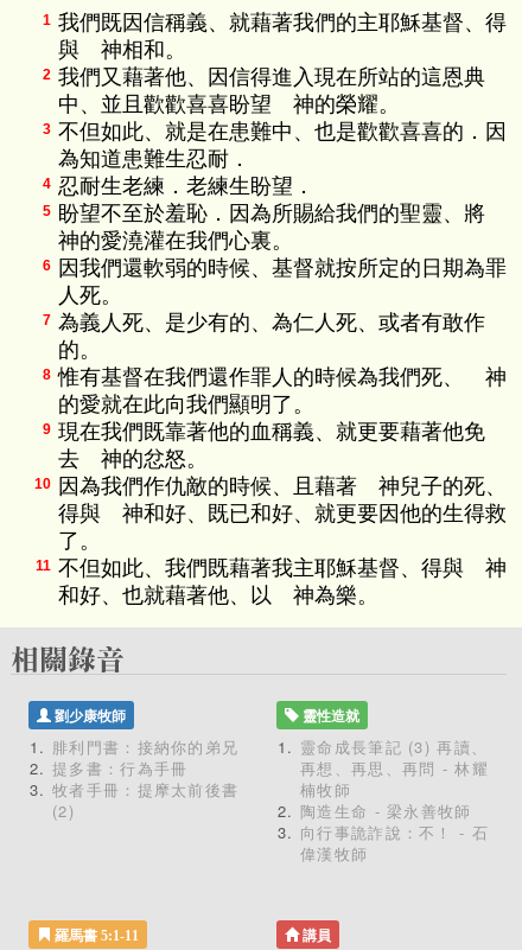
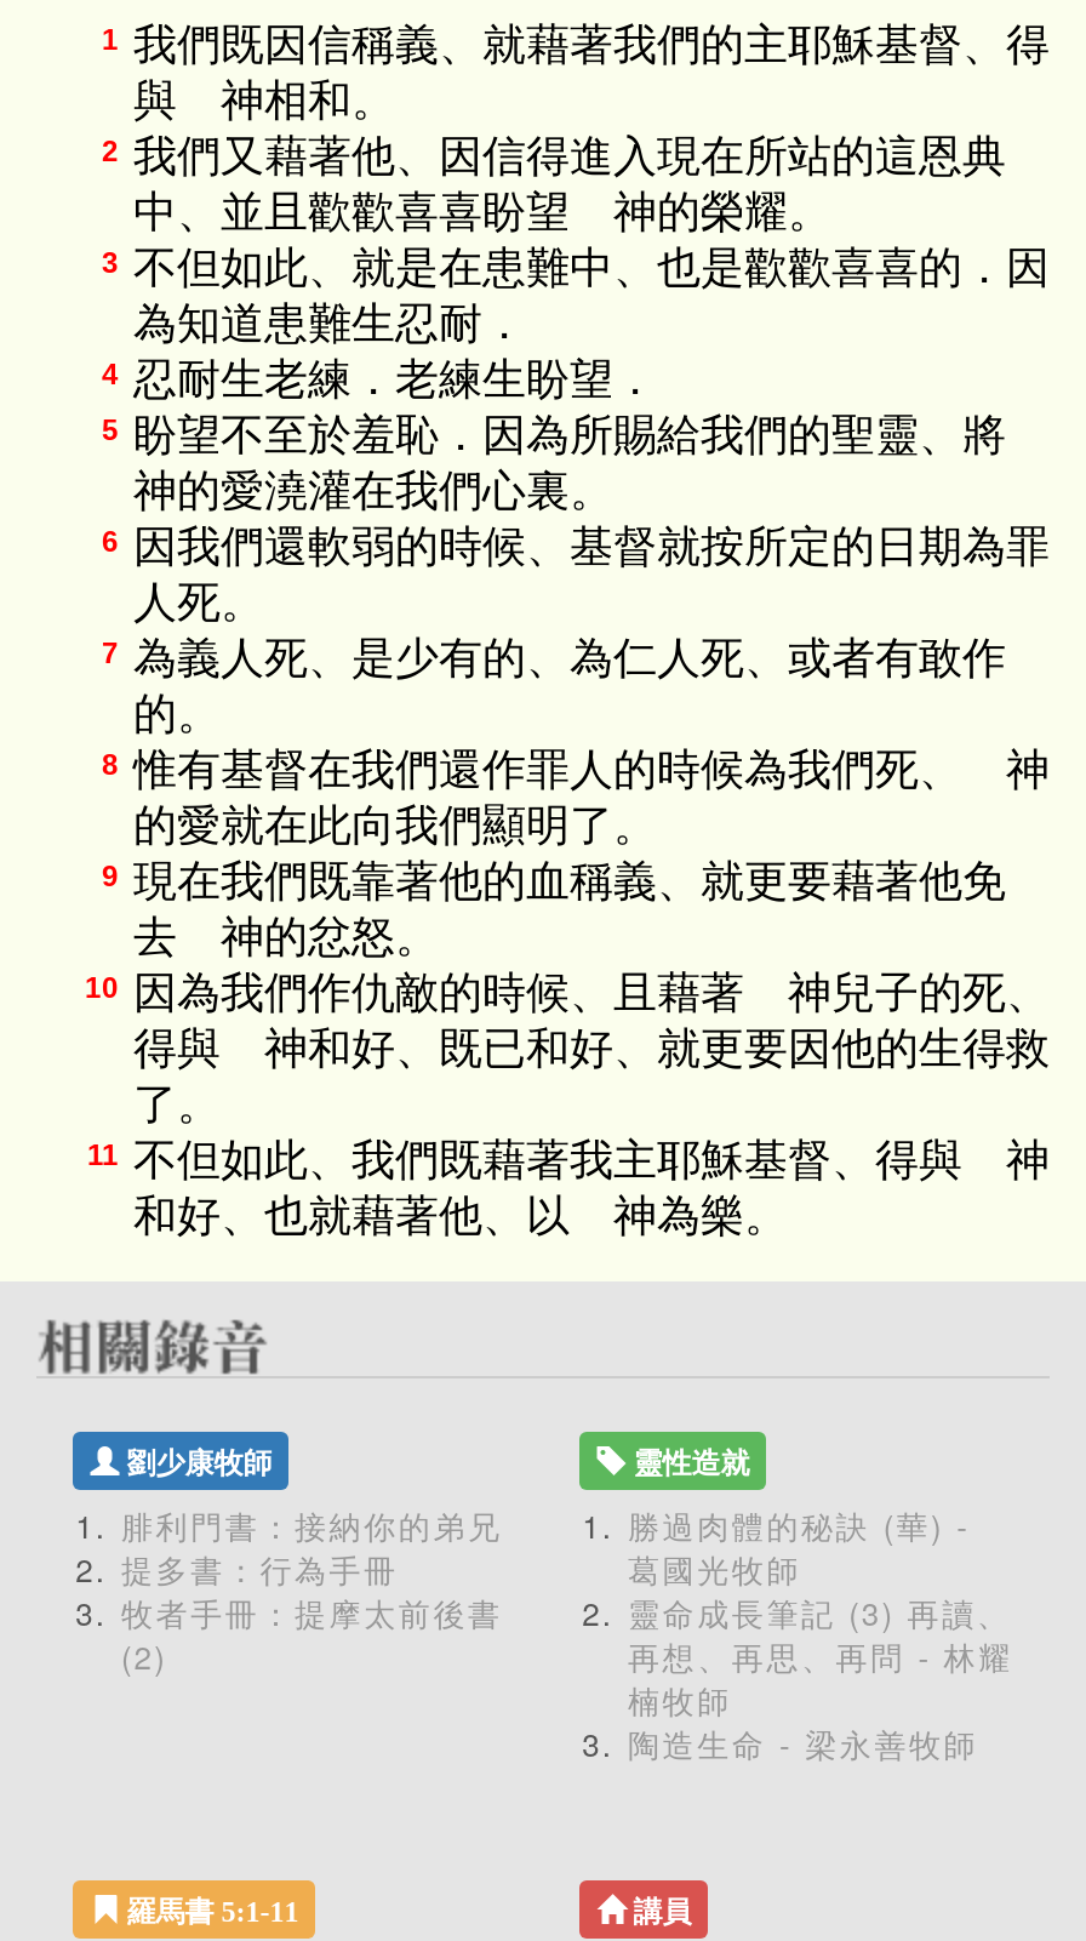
moved down: 靈命成長筆記 (3) 再讀、 | 再想、再思、再問 - 林耀 | 楠牧師 | 陶造生命 - 梁永善牧師

+ 勝過肉體的秘訣 (華) -
+ 葛國光牧師

- 向行事詭詐說：不！ - 石
- 偉漢牧師
